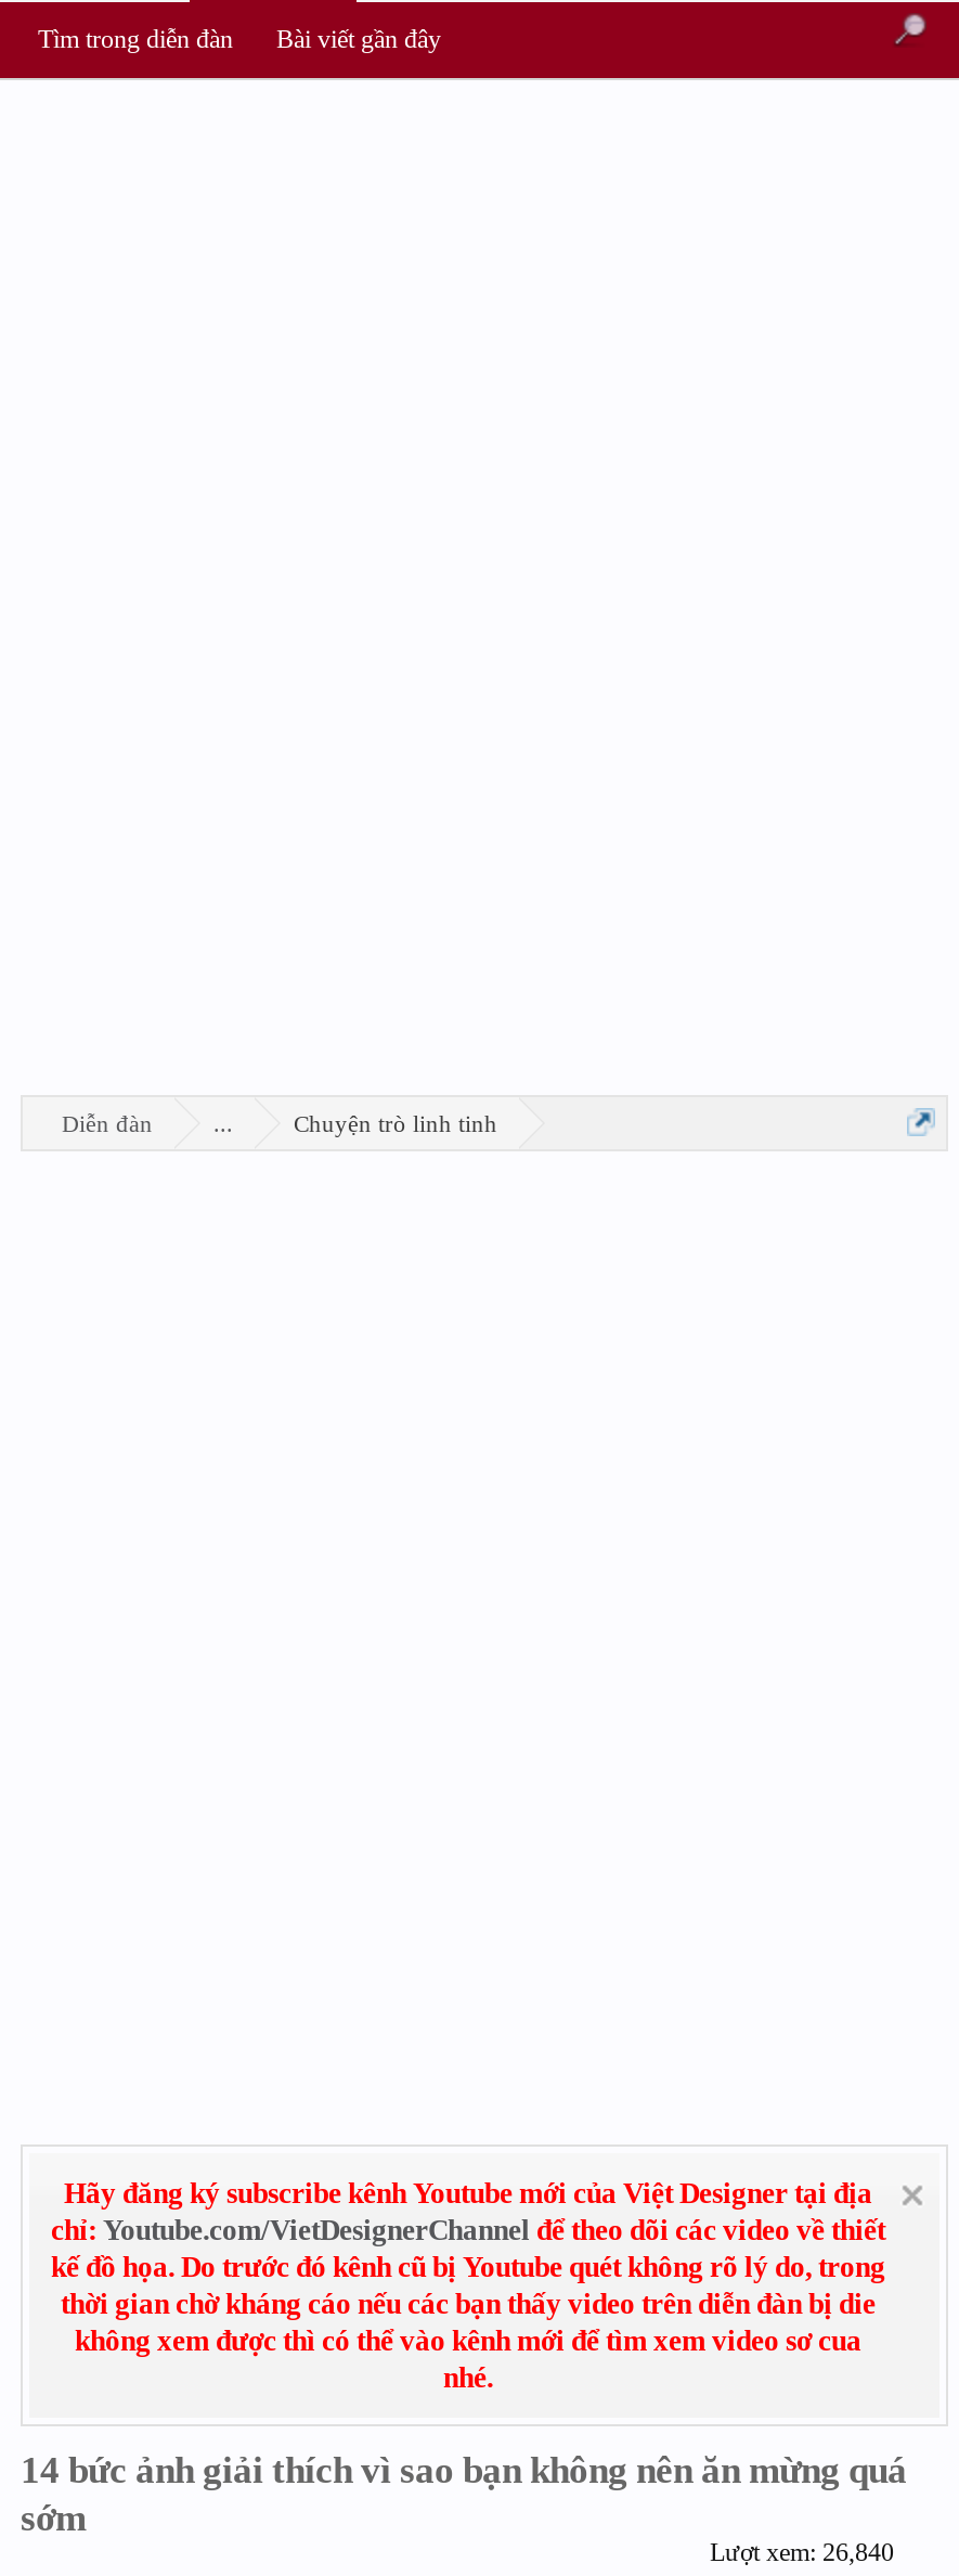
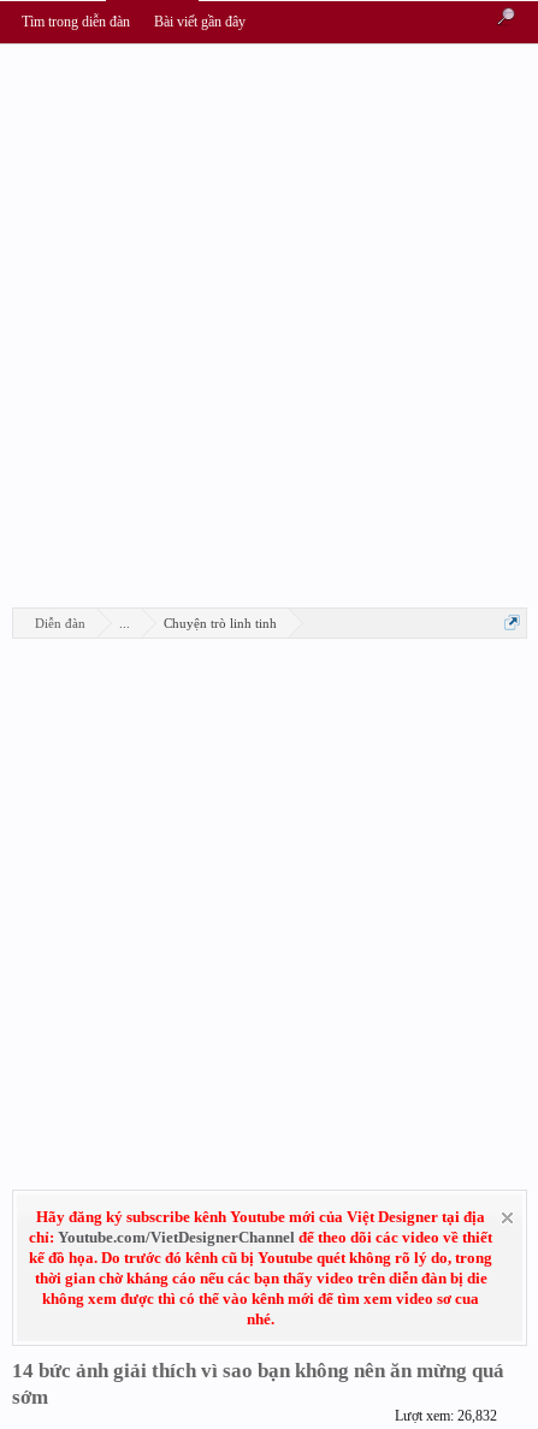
- Lượt xem: 26,840
+ Lượt xem: 26,832
